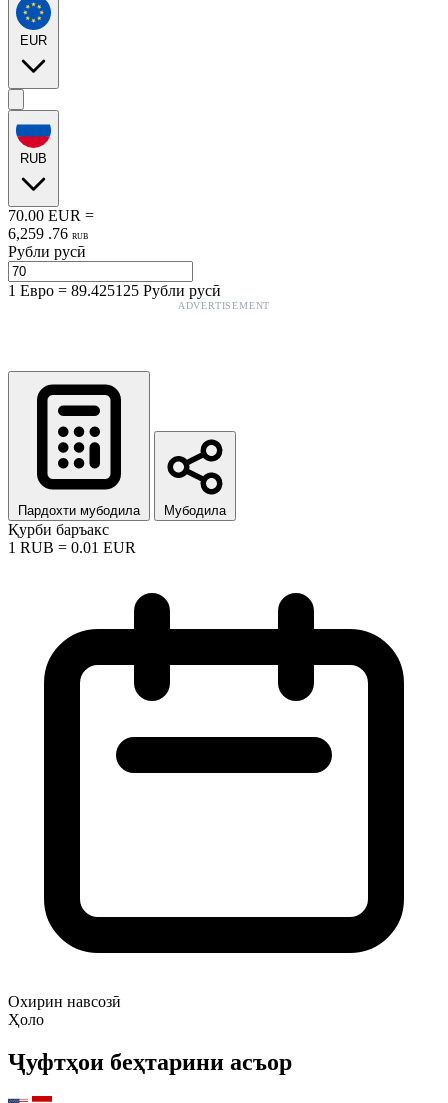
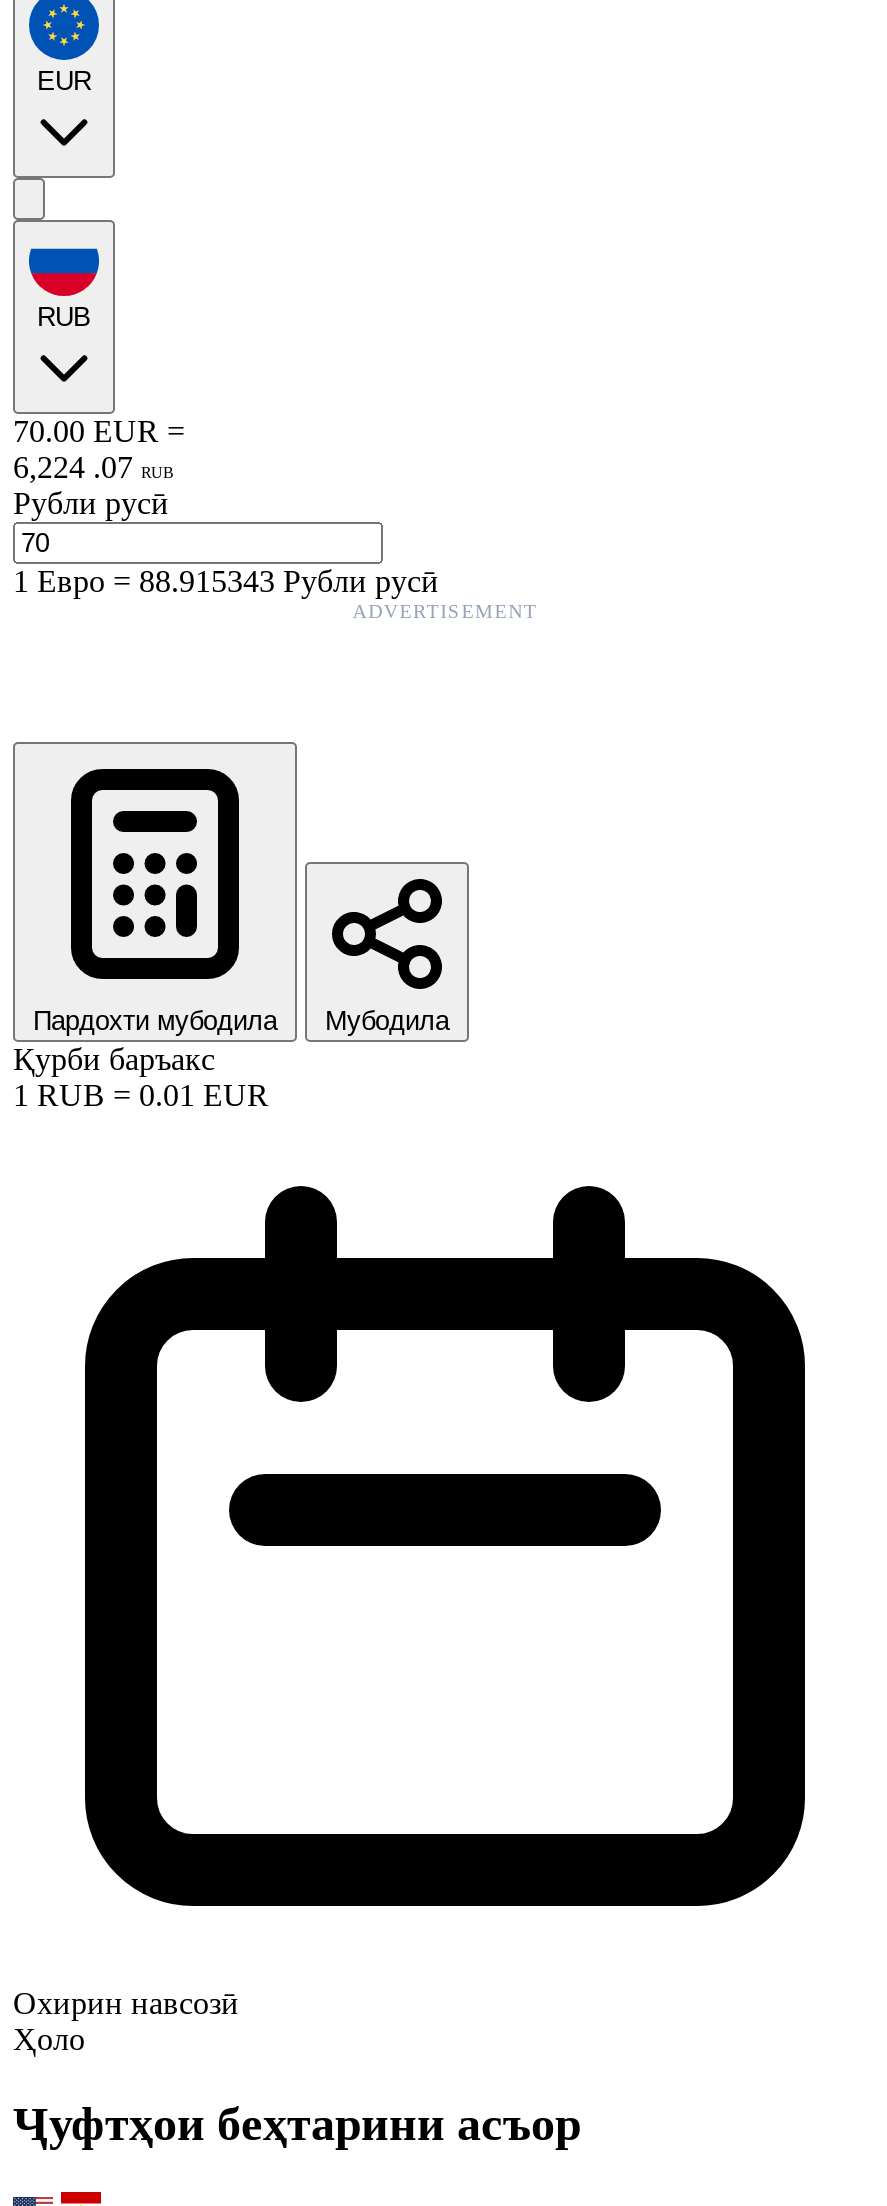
- 6,259 . 76 RUB
+ 6,224 . 07 RUB

- 1Евро=89.425125 Рубли русӣ
+ 1Евро=88.915343 Рубли русӣ
